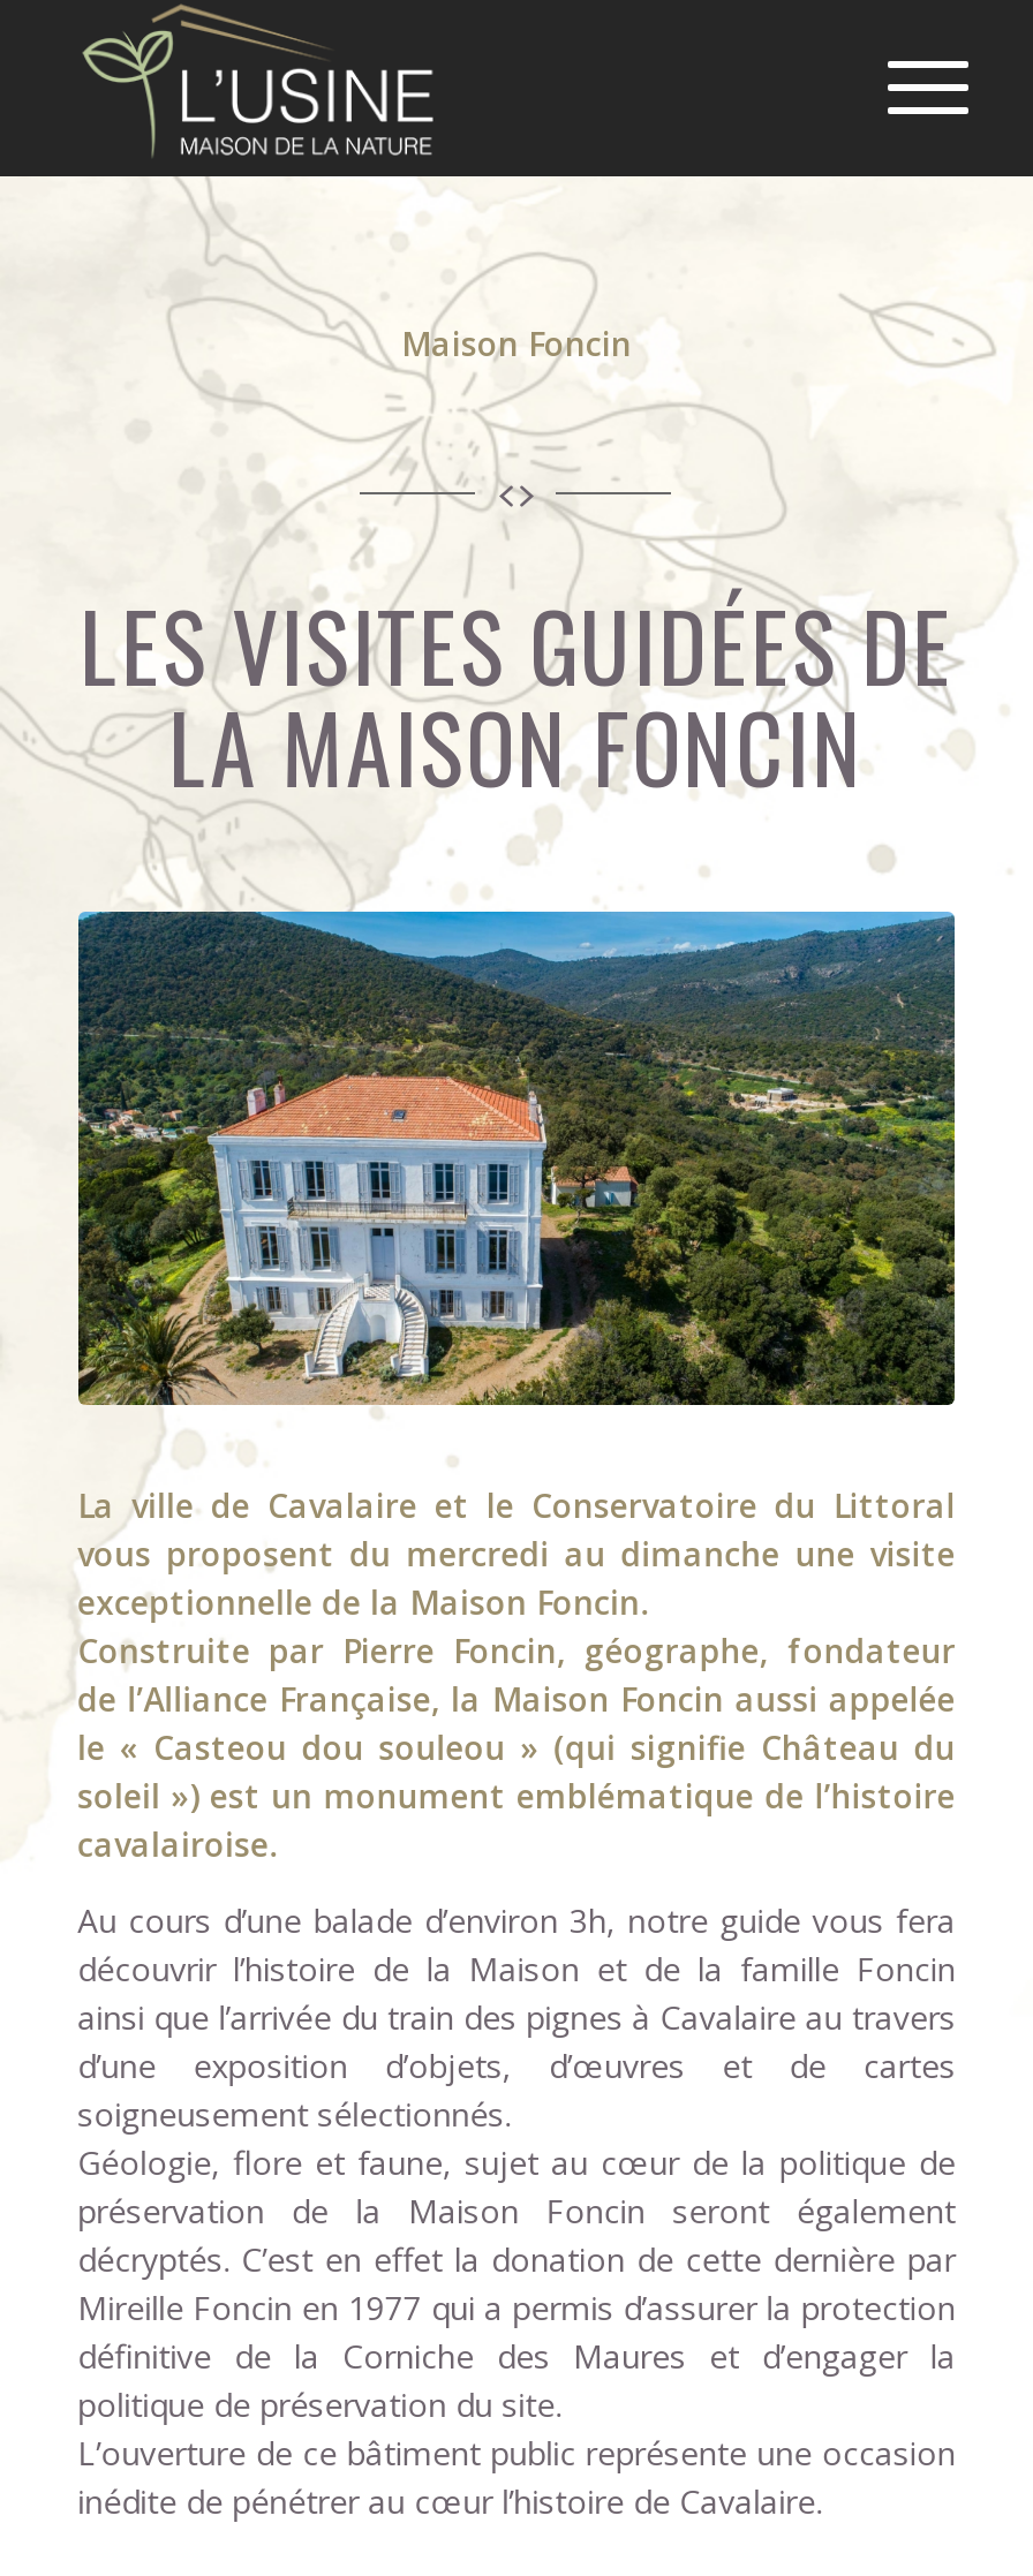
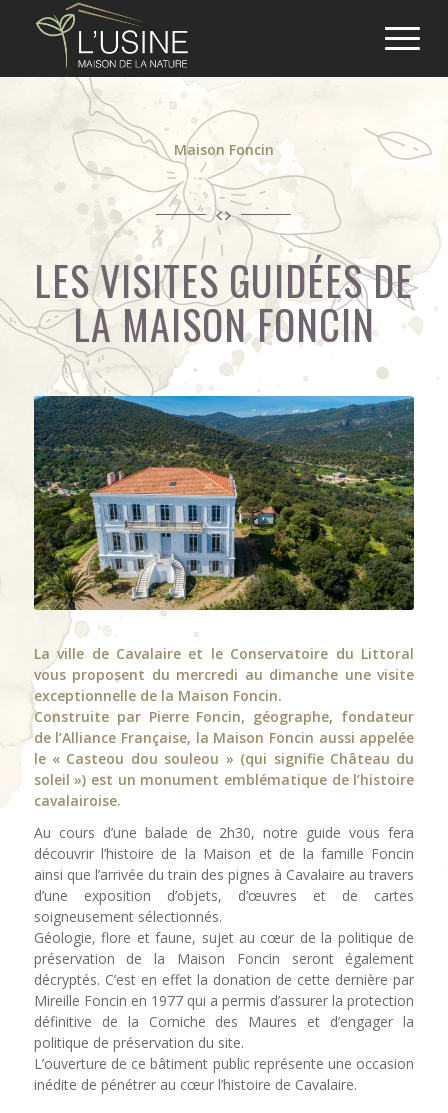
- Au cours d’une balade d’environ 3h, notre guide vous fera
+ Au cours d’une balade de 2h30, notre guide vous fera
